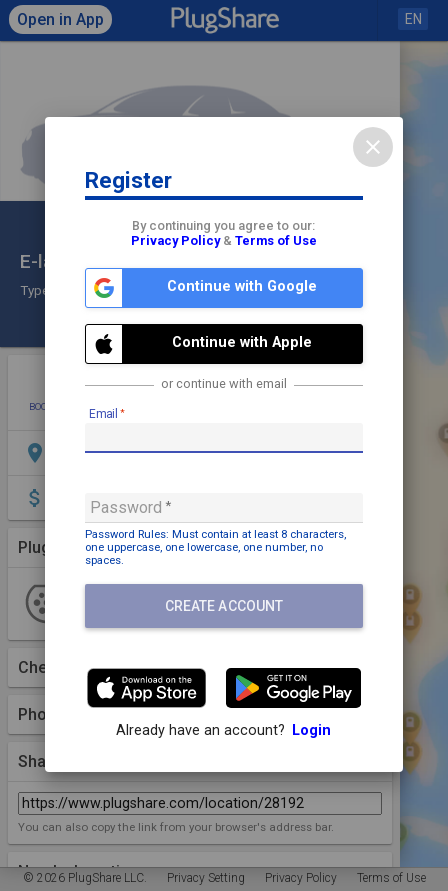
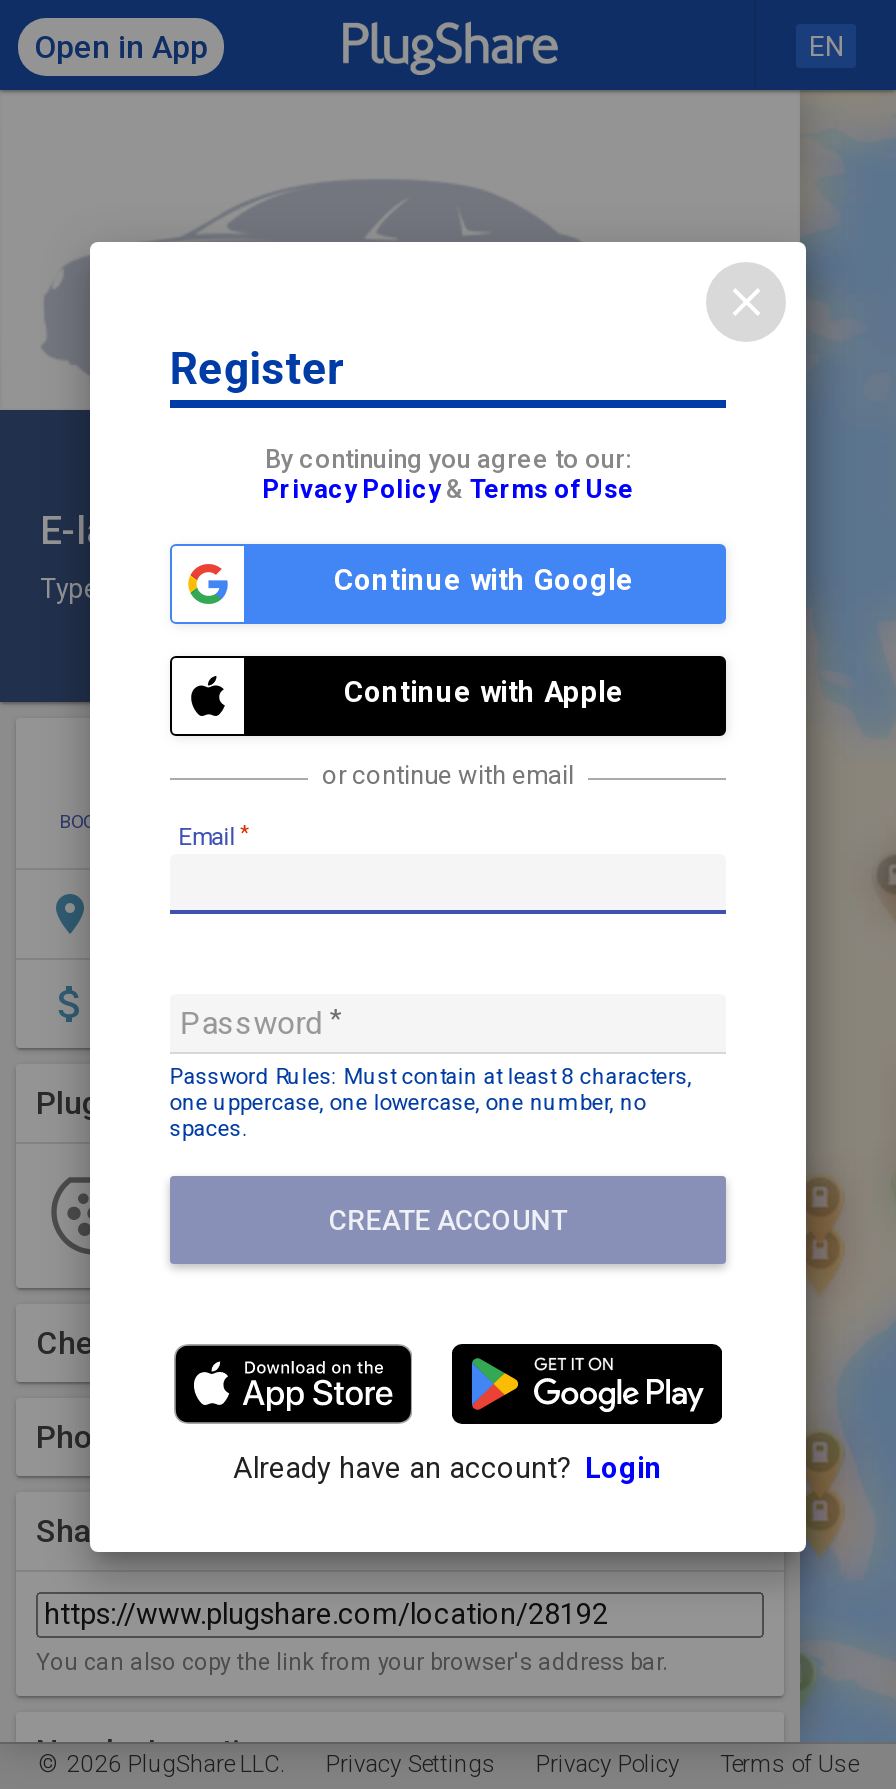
- Privacy Setting
+ Privacy Settings
